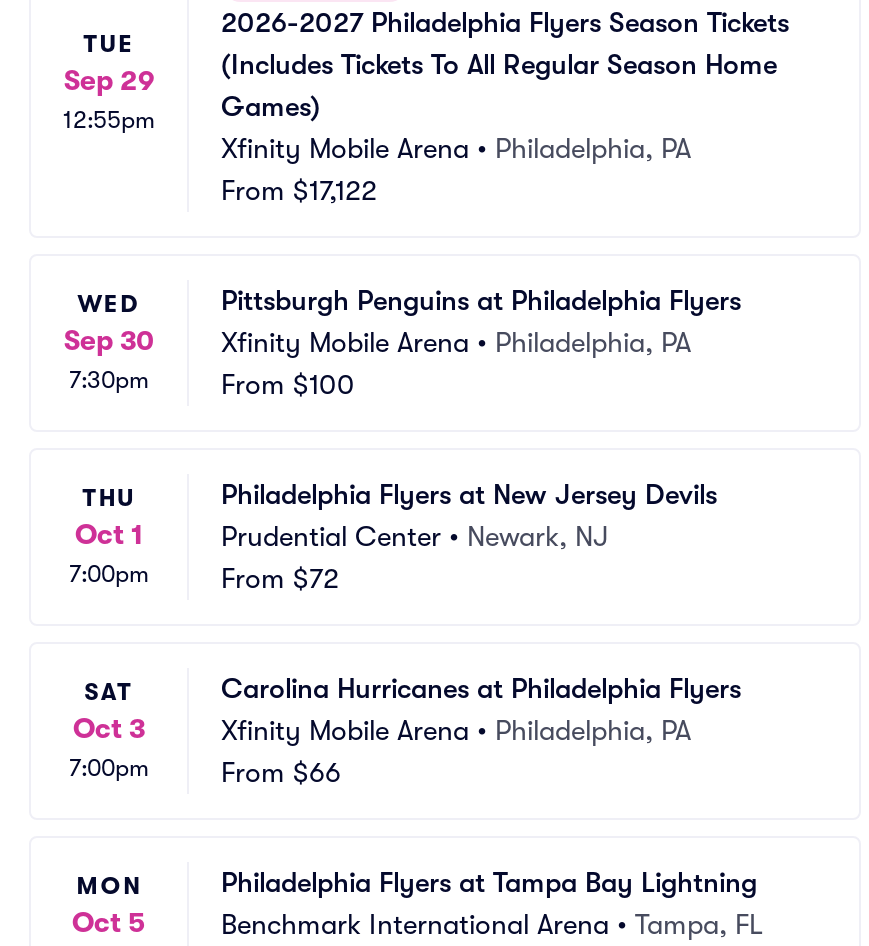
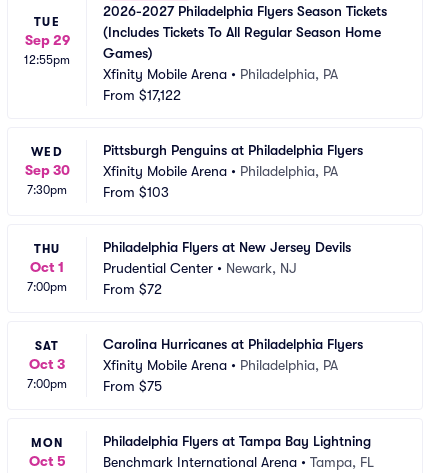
- From $100
+ From $103

- From $66
+ From $75
